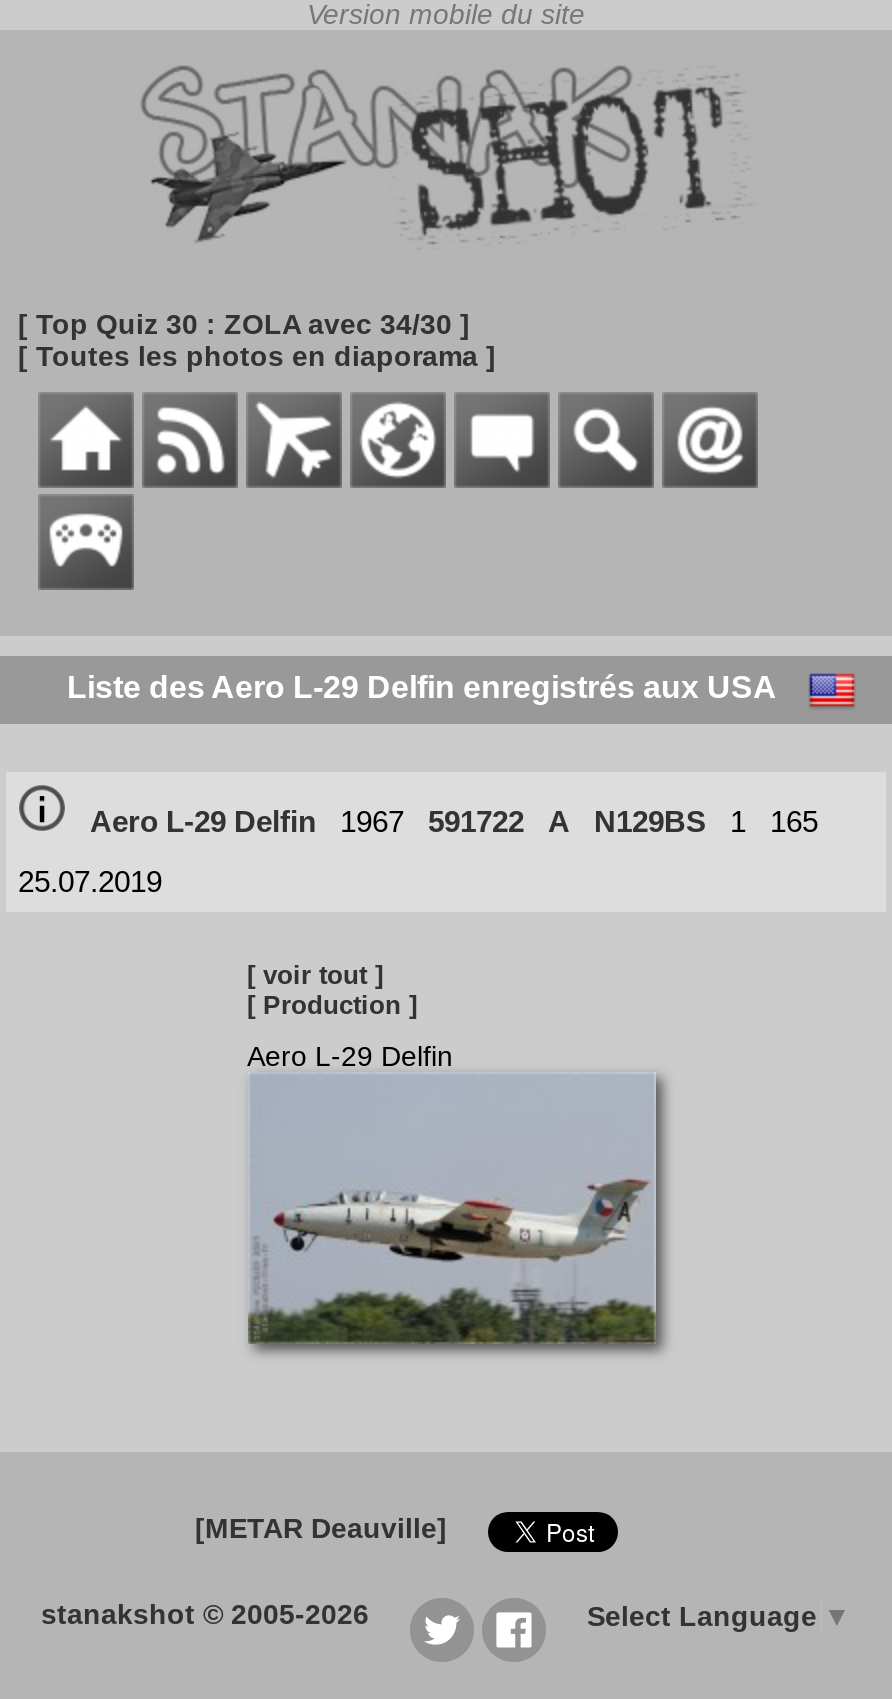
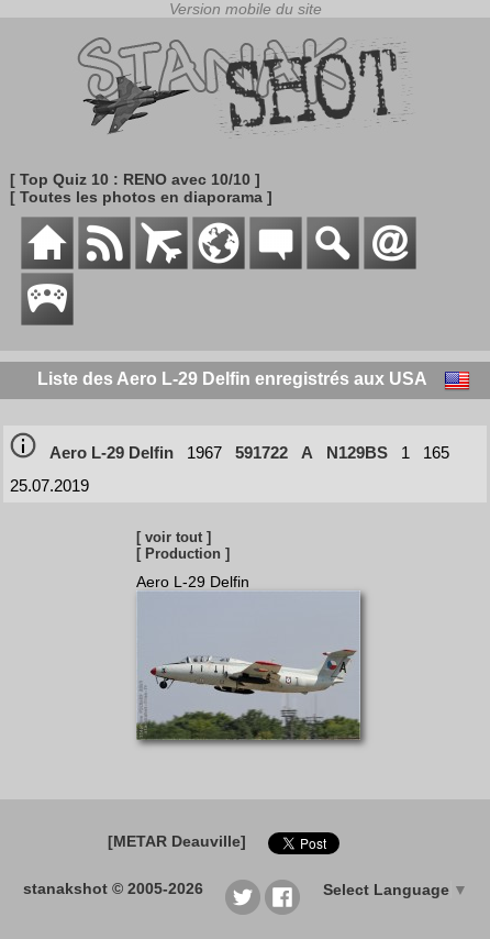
- [ Top Quiz 30 : ZOLA avec 34/30 ]
+ [ Top Quiz 10 : RENO avec 10/10 ]
